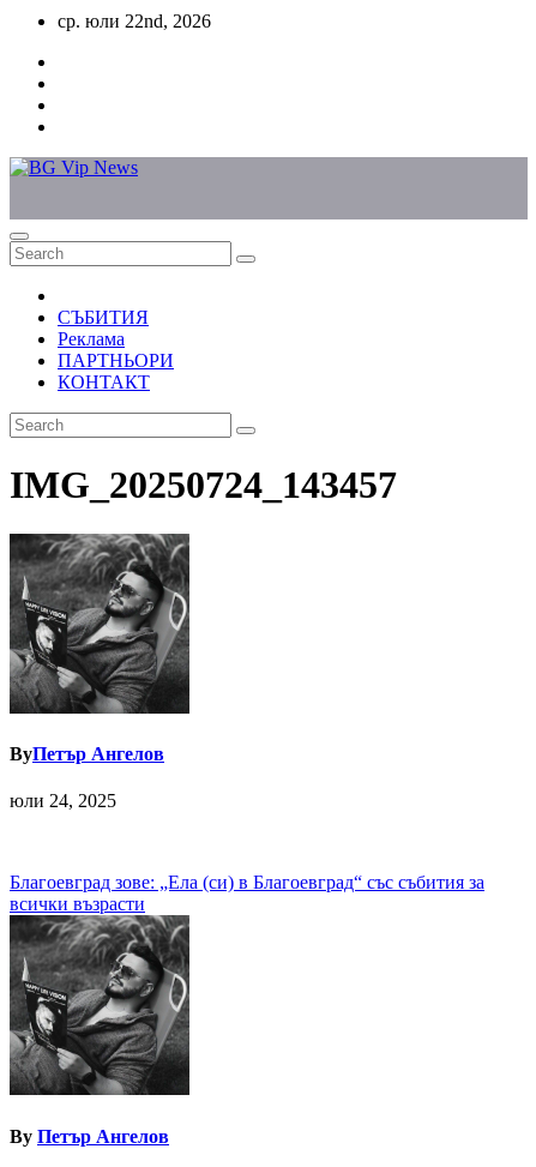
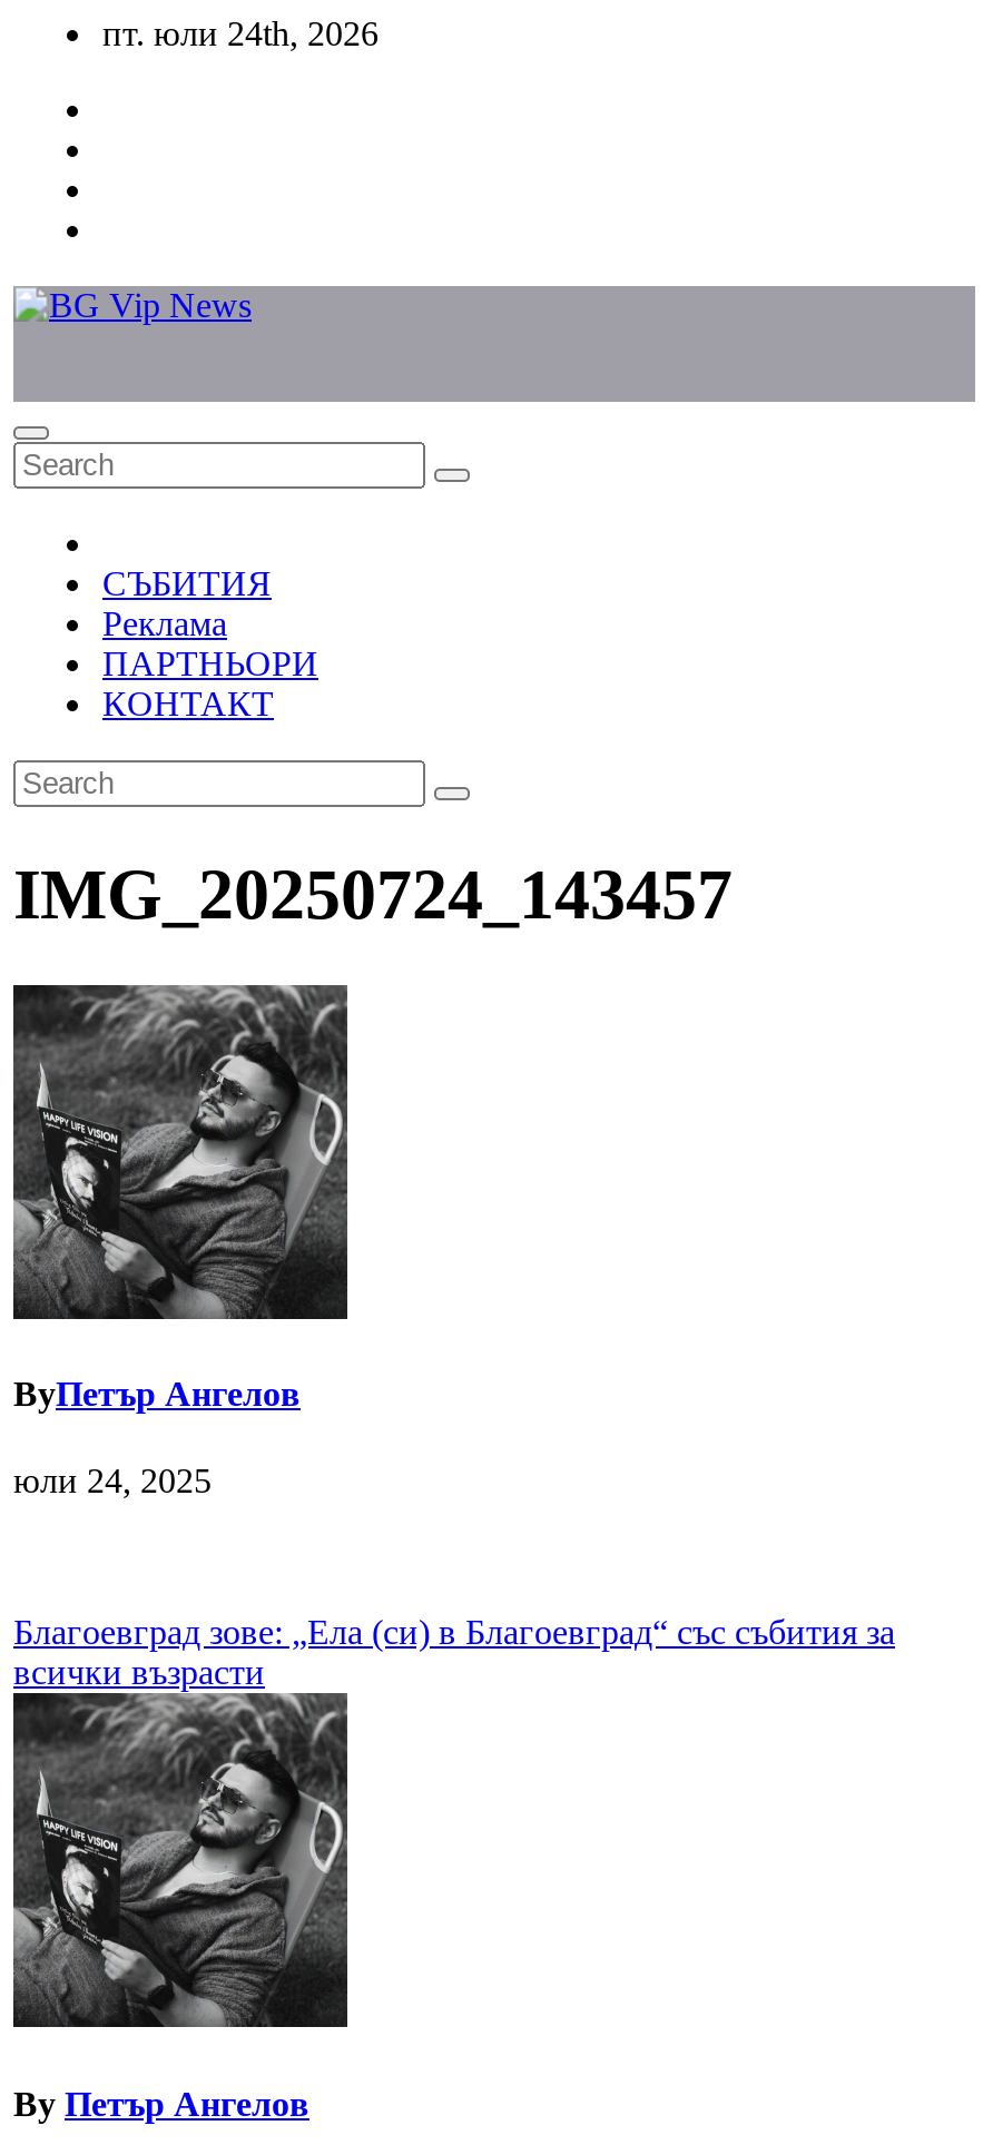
- ср. юли 22nd, 2026
+ пт. юли 24th, 2026
